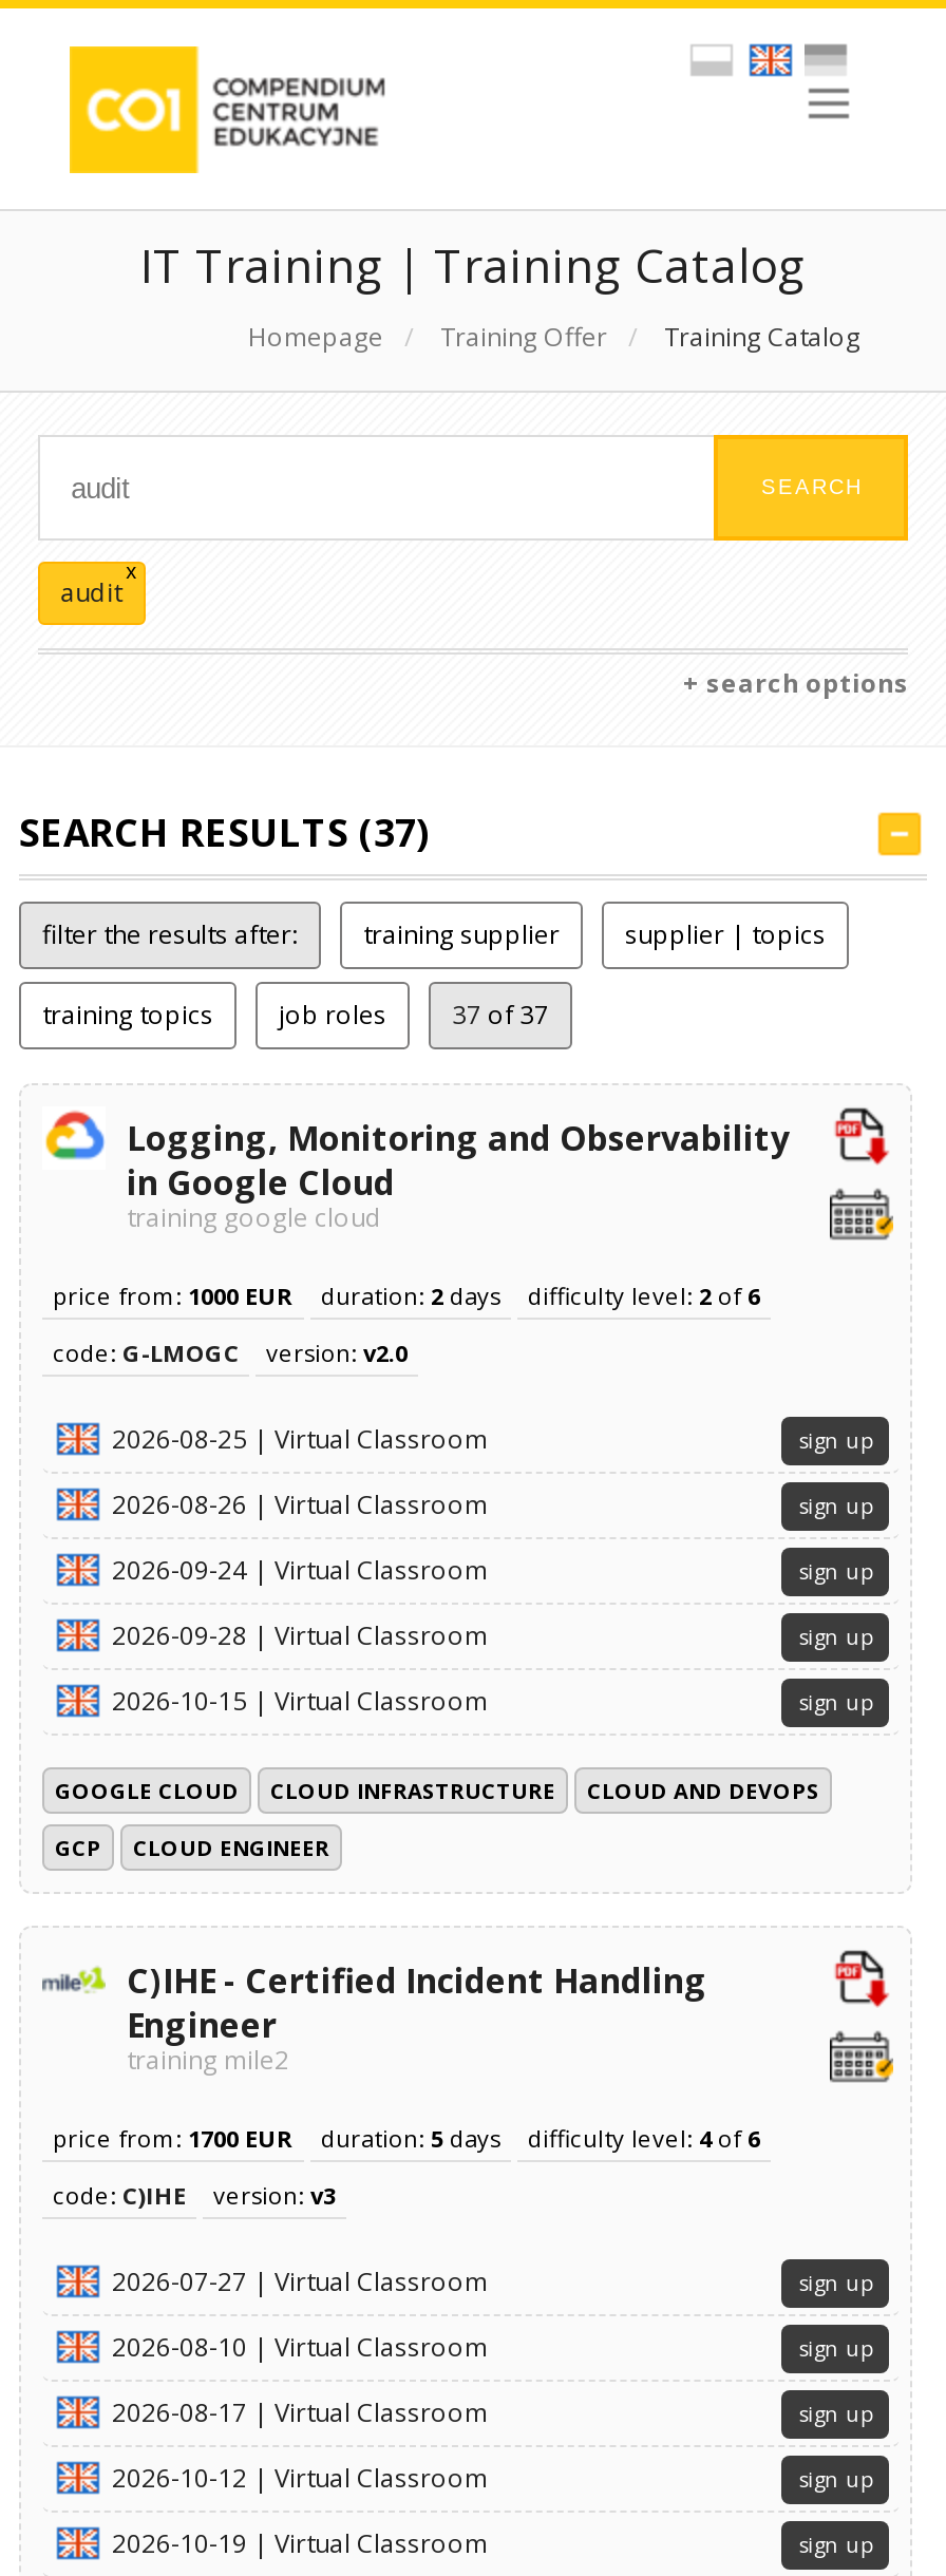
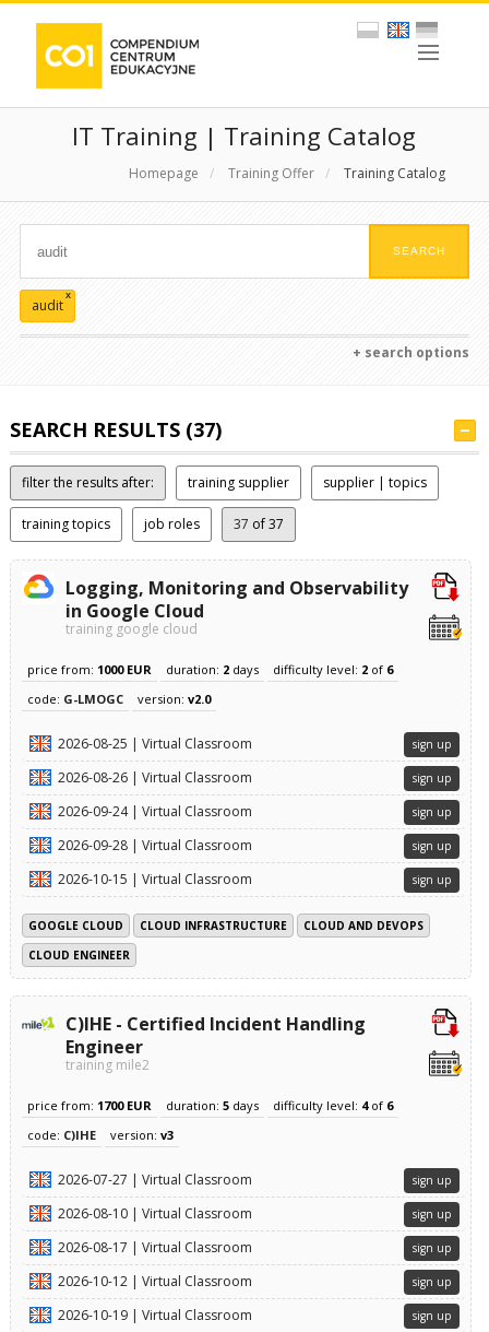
- GCP
